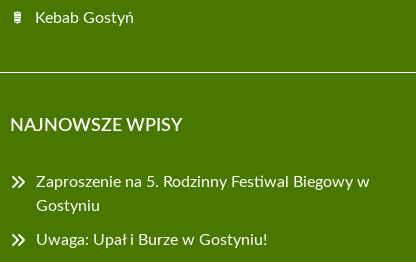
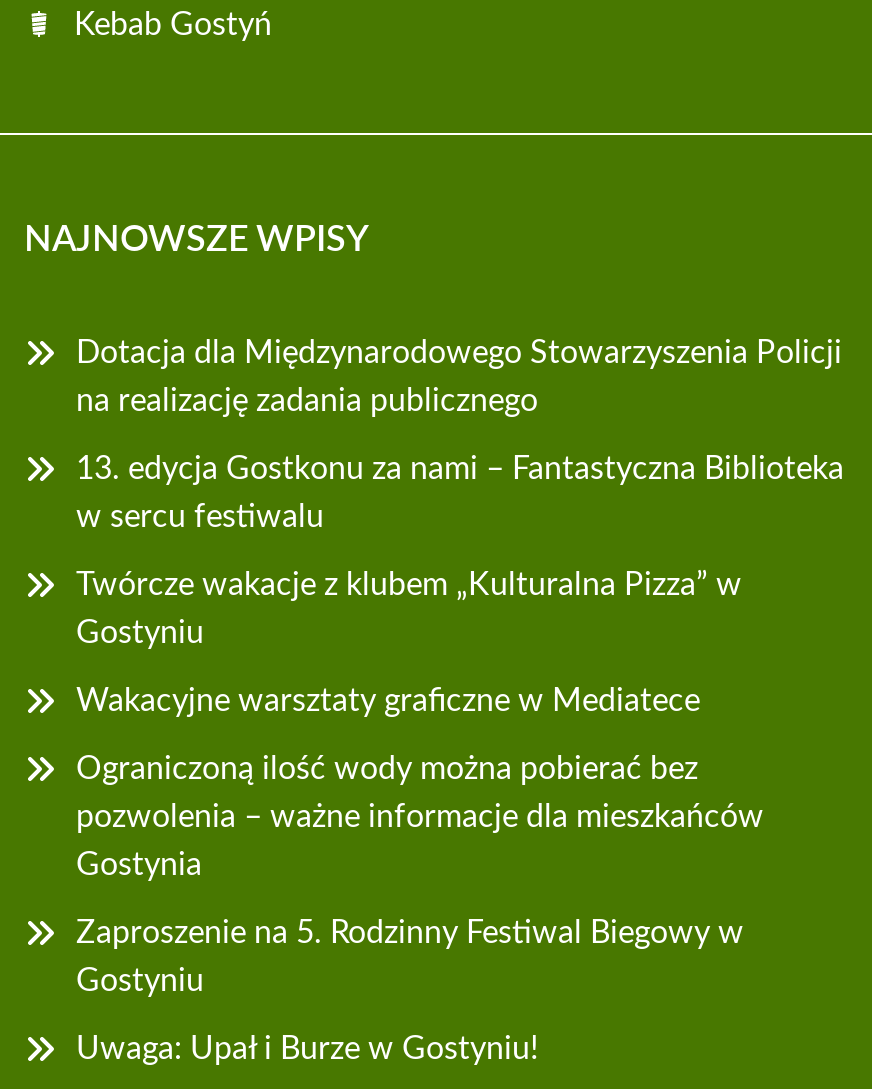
+ Dotacja dla Międzynarodowego Stowarzyszenia Policji
+ na realizację zadania publicznego
+ 13. edycja Gostkonu za nami – Fantastyczna Biblioteka
+ w sercu festiwalu
+ Twórcze wakacje z klubem „Kulturalna Pizza” w
+ Gostyniu
+ Wakacyjne warsztaty graficzne w Mediatece
+ Ograniczoną ilość wody można pobierać bez
+ pozwolenia – ważne informacje dla mieszkańców
+ Gostynia
